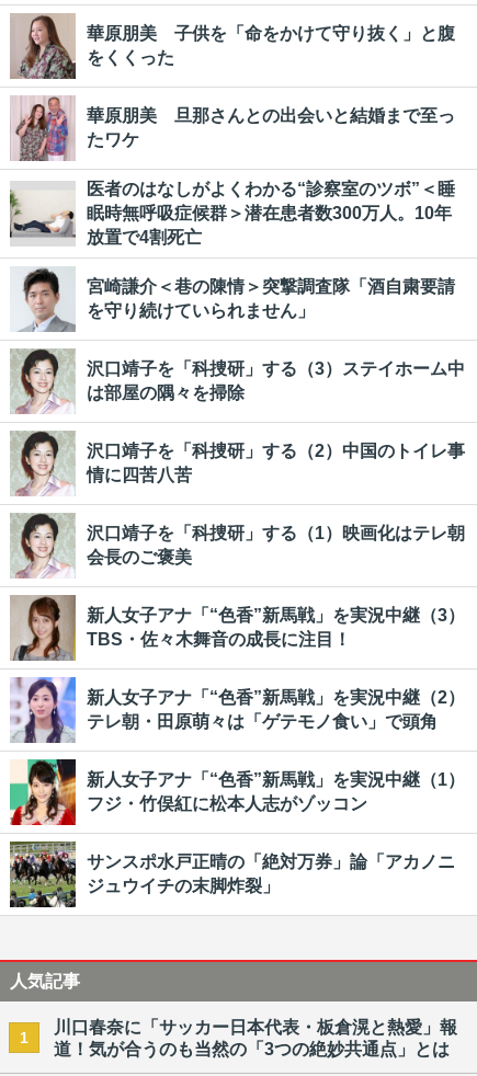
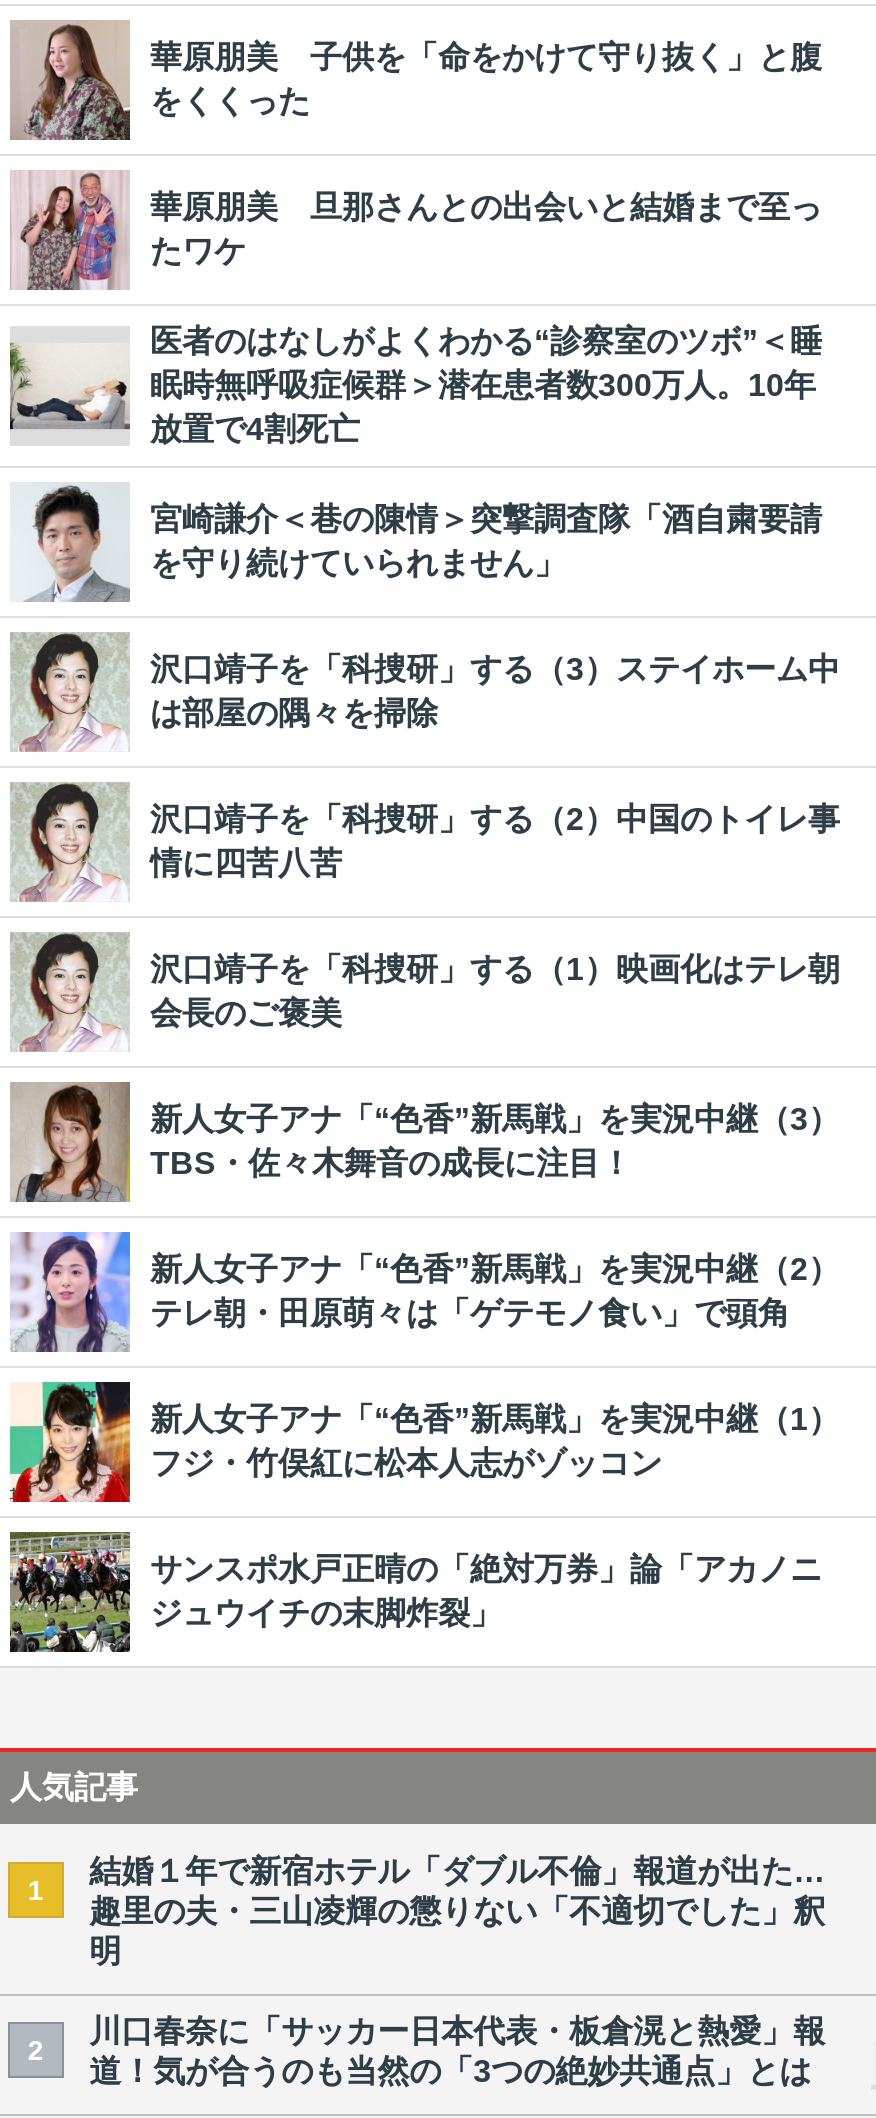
+ 結婚１年で新宿ホテル「ダブル不倫」報道が出た…
+ 趣里の夫・三山凌輝の懲りない「不適切でした」釈
+ 明
+ 2
